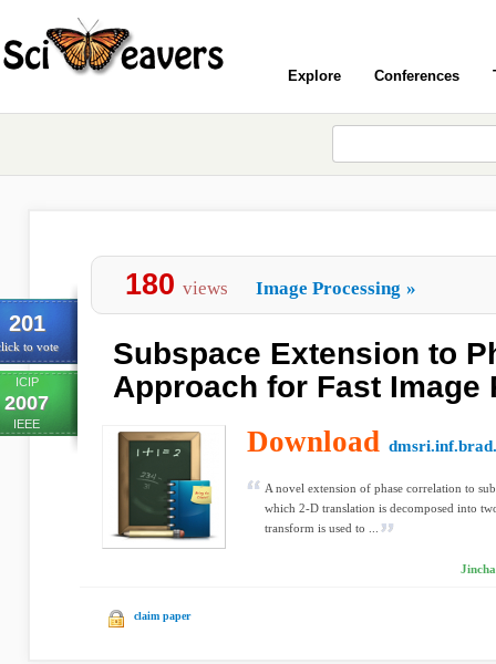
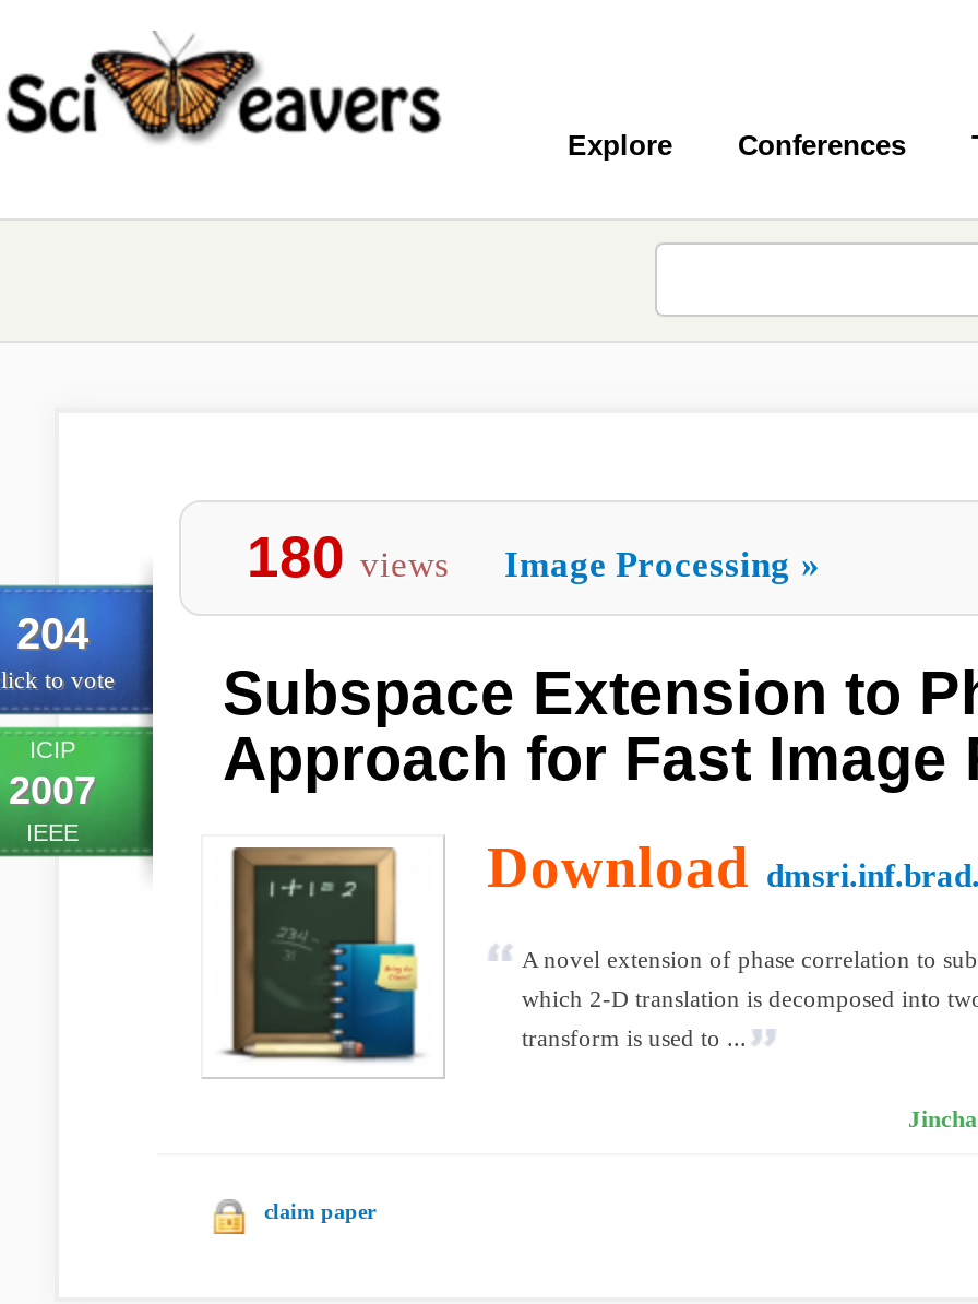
- 201
+ 204
